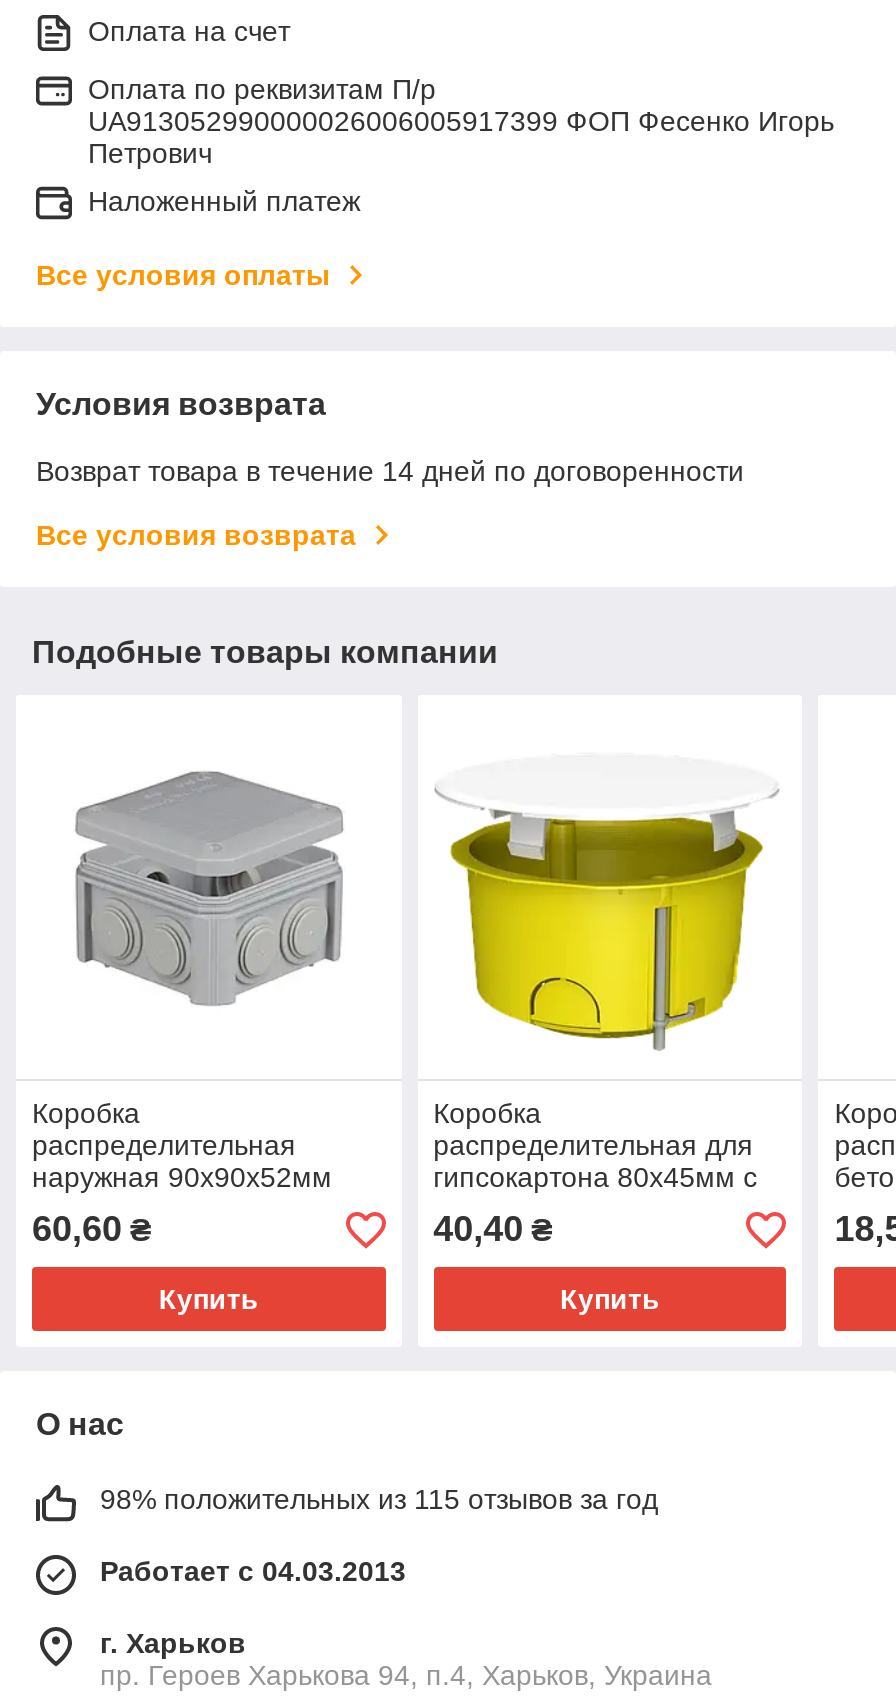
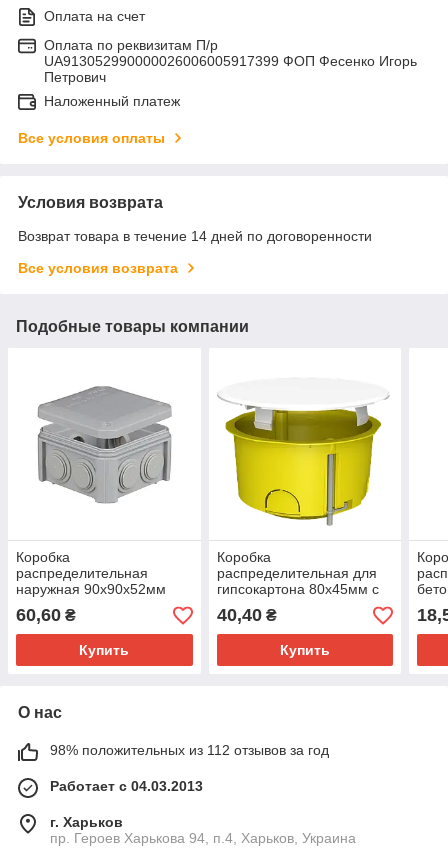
- 98% положительных из 115 отзывов за год
+ 98% положительных из 112 отзывов за год
